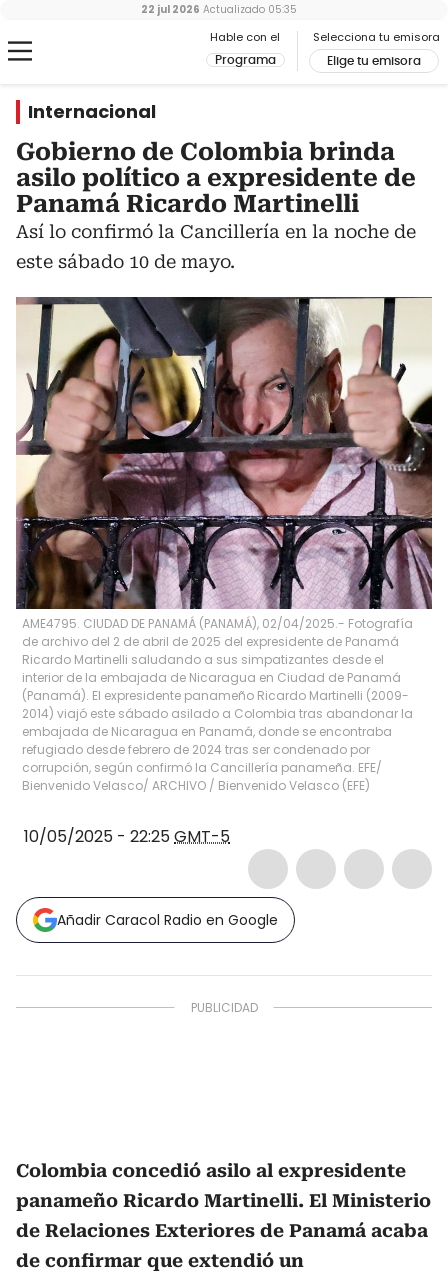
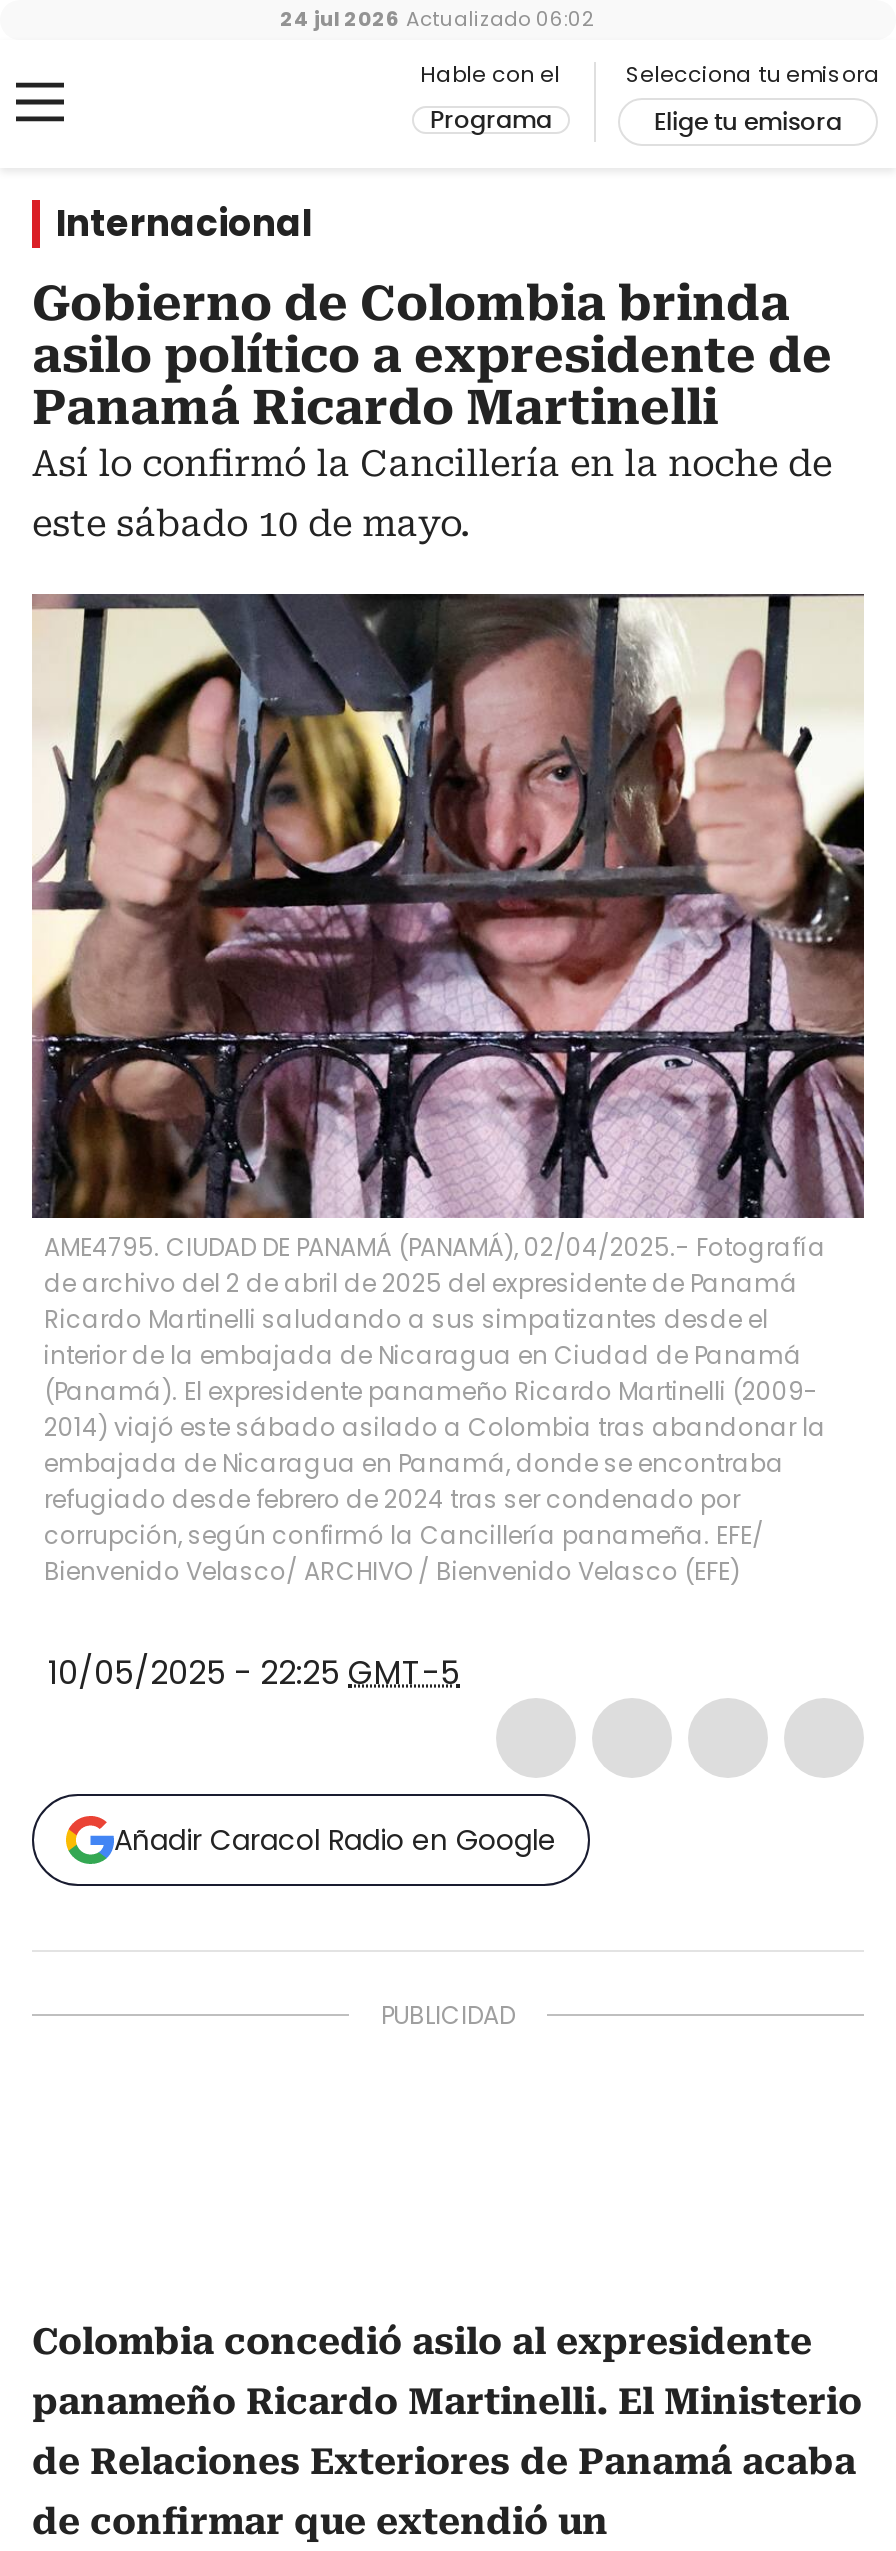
- 22 jul 2026 Actualizado 05:35
+ 24 jul 2026 Actualizado 06:02
